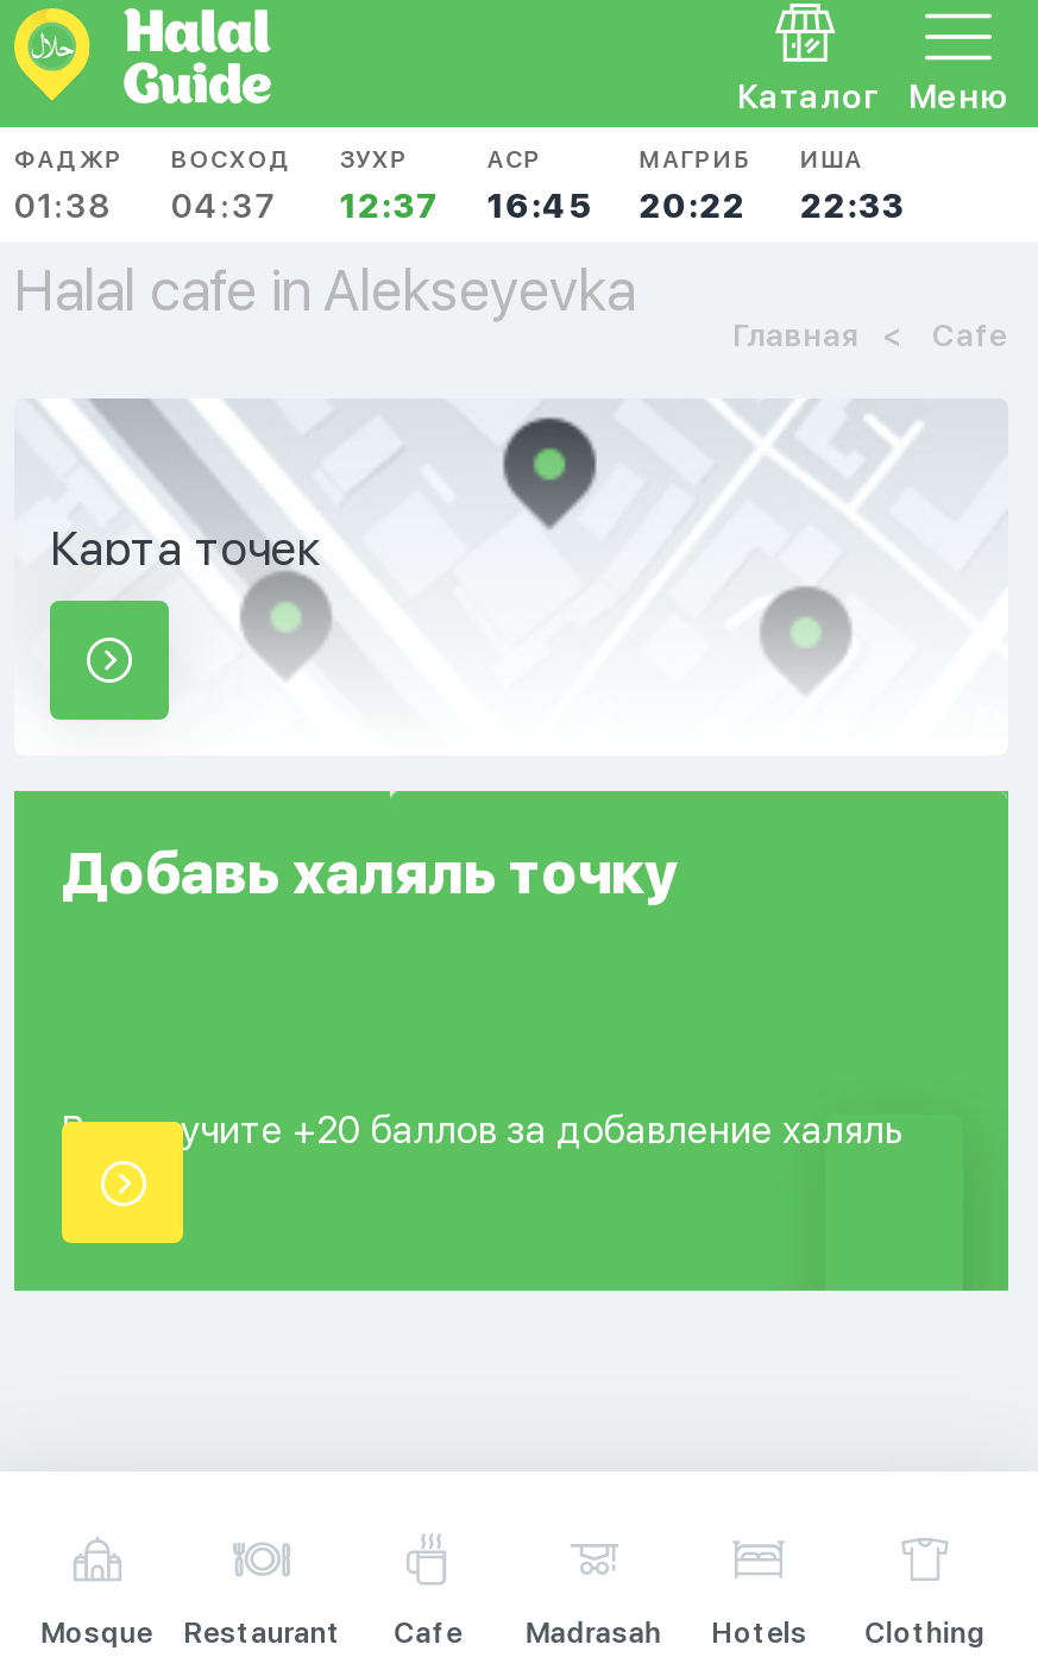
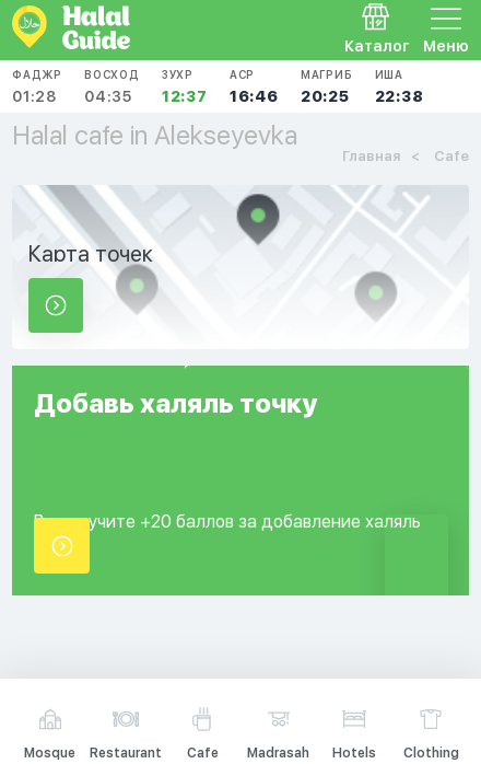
- 01:38
+ 01:28

- 04:37
+ 04:35

- 16:45
+ 16:46

- 20:22
+ 20:25

- 22:33
+ 22:38
